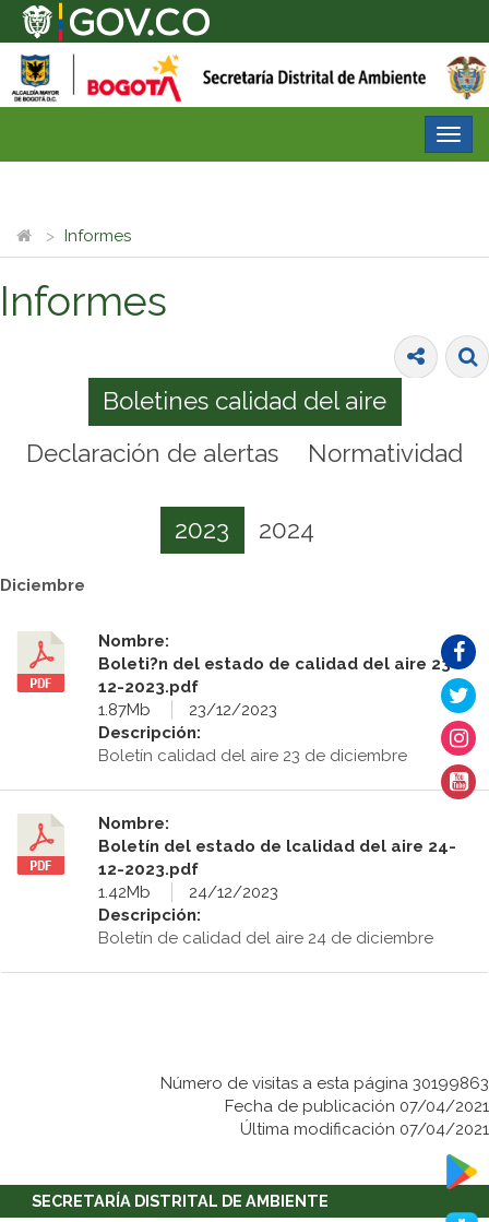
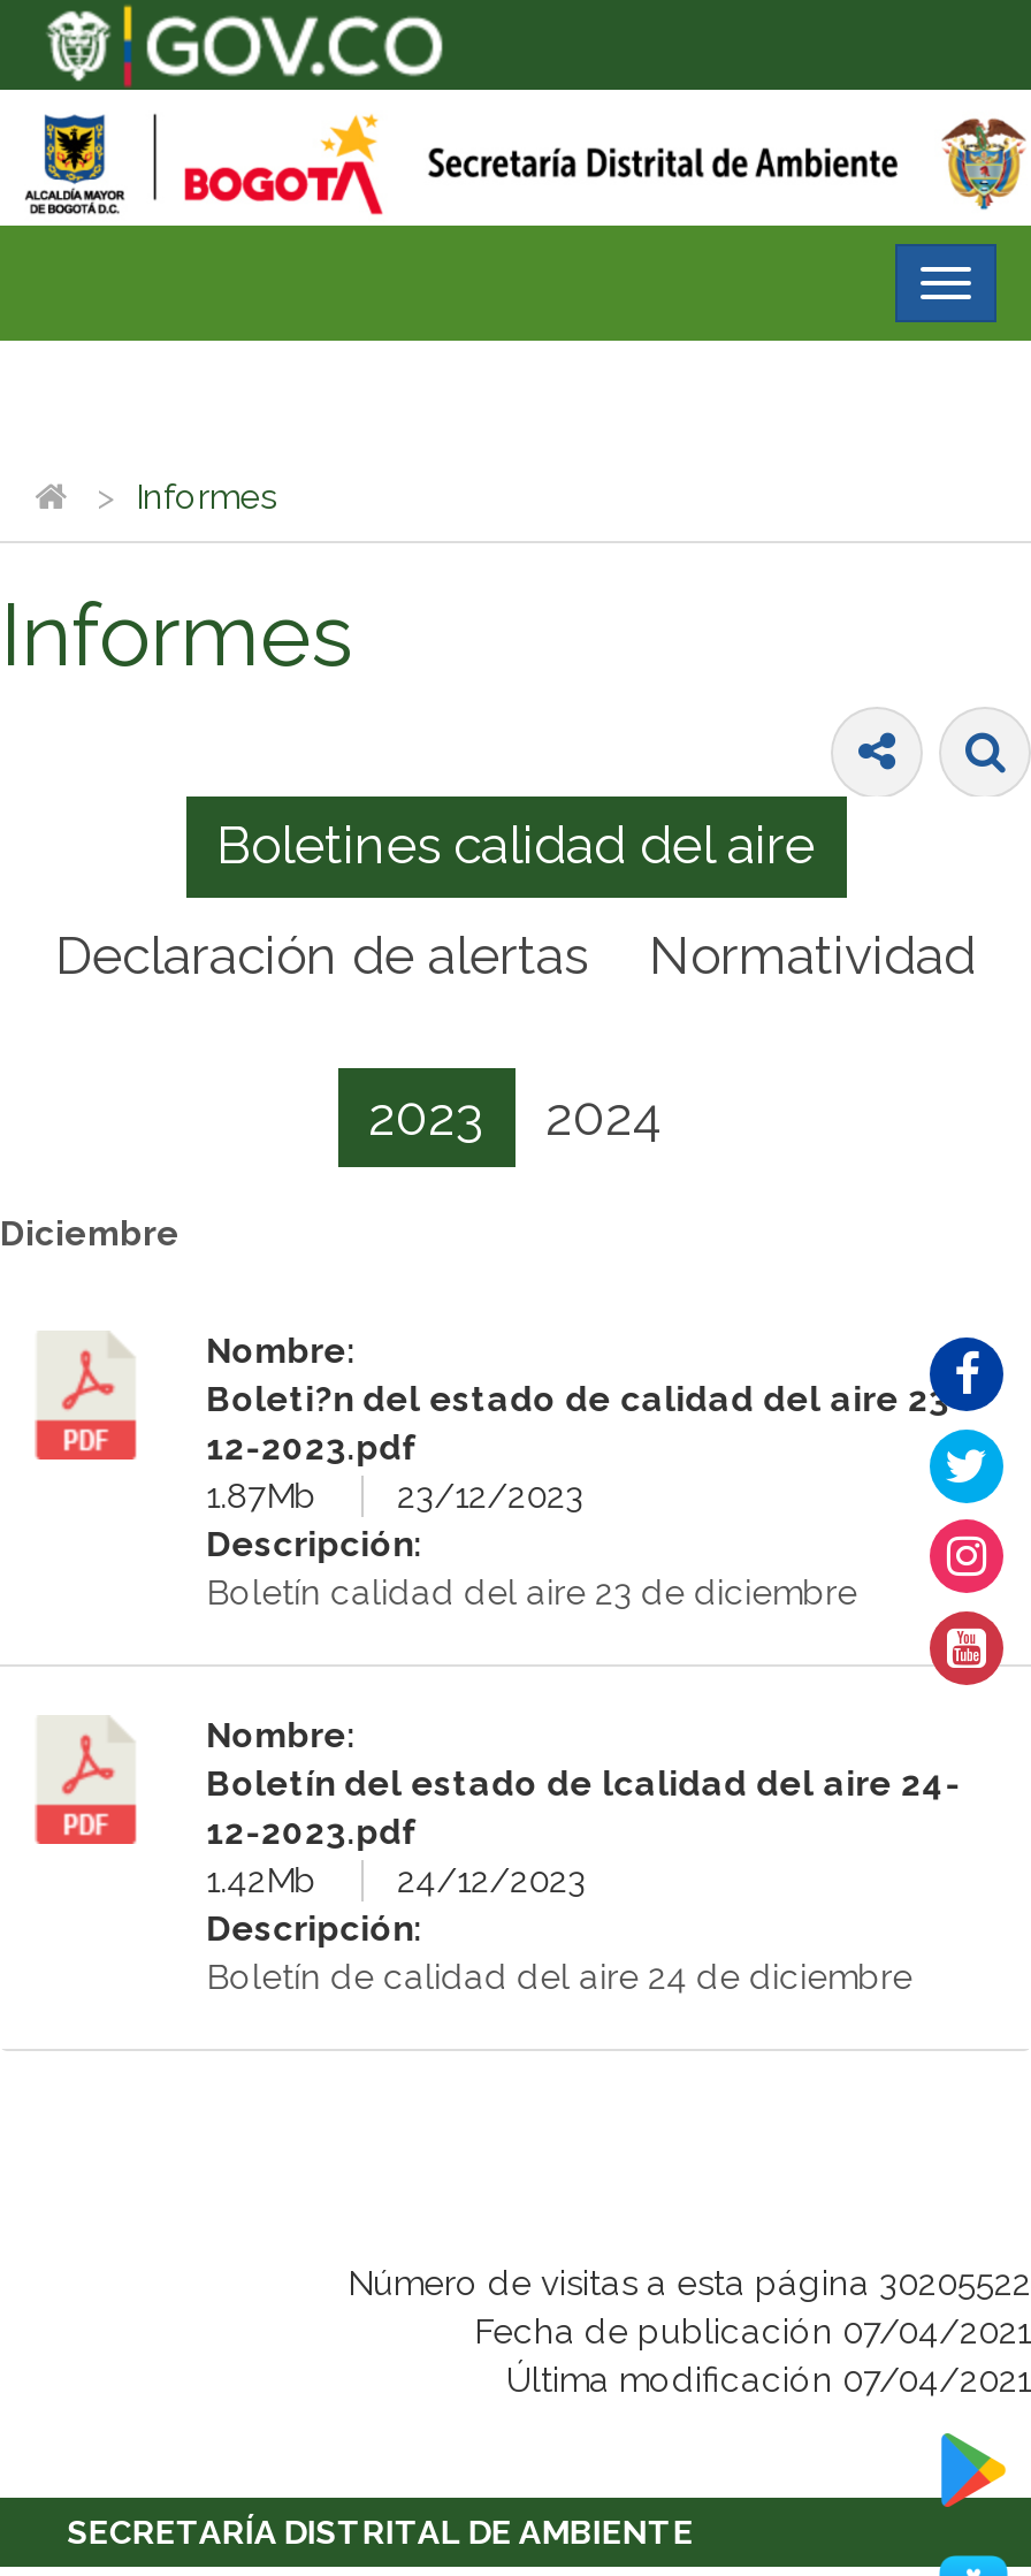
- Número de visitas a esta página 30199863
+ Número de visitas a esta página 30205522
